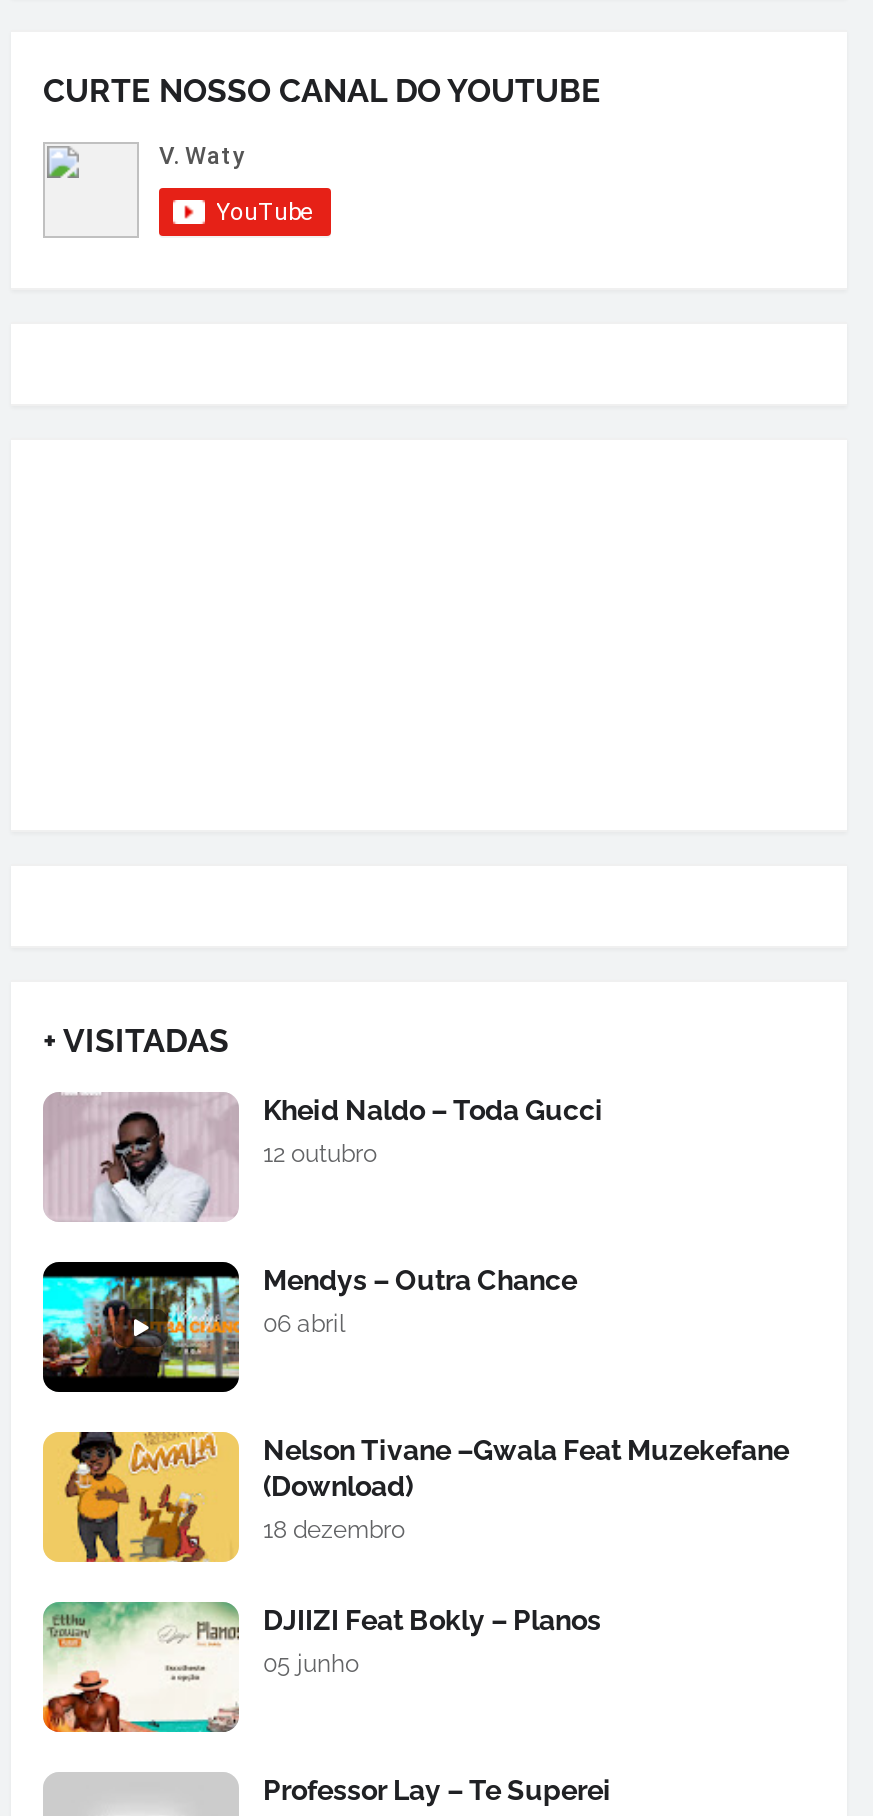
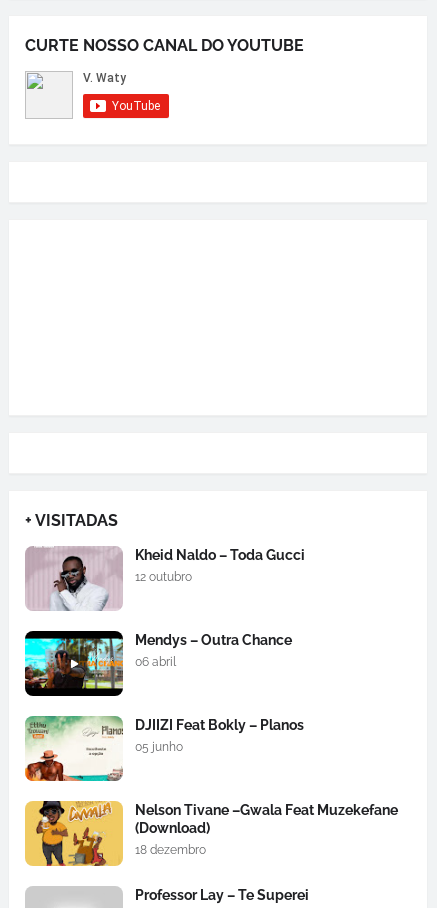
moved down: [image] | Nelson Tivane –Gwala Feat Muzekefane | (Download) | 18 dezembro

moved up: [image] | DJIIZI Feat Bokly – Planos | 05 junho
